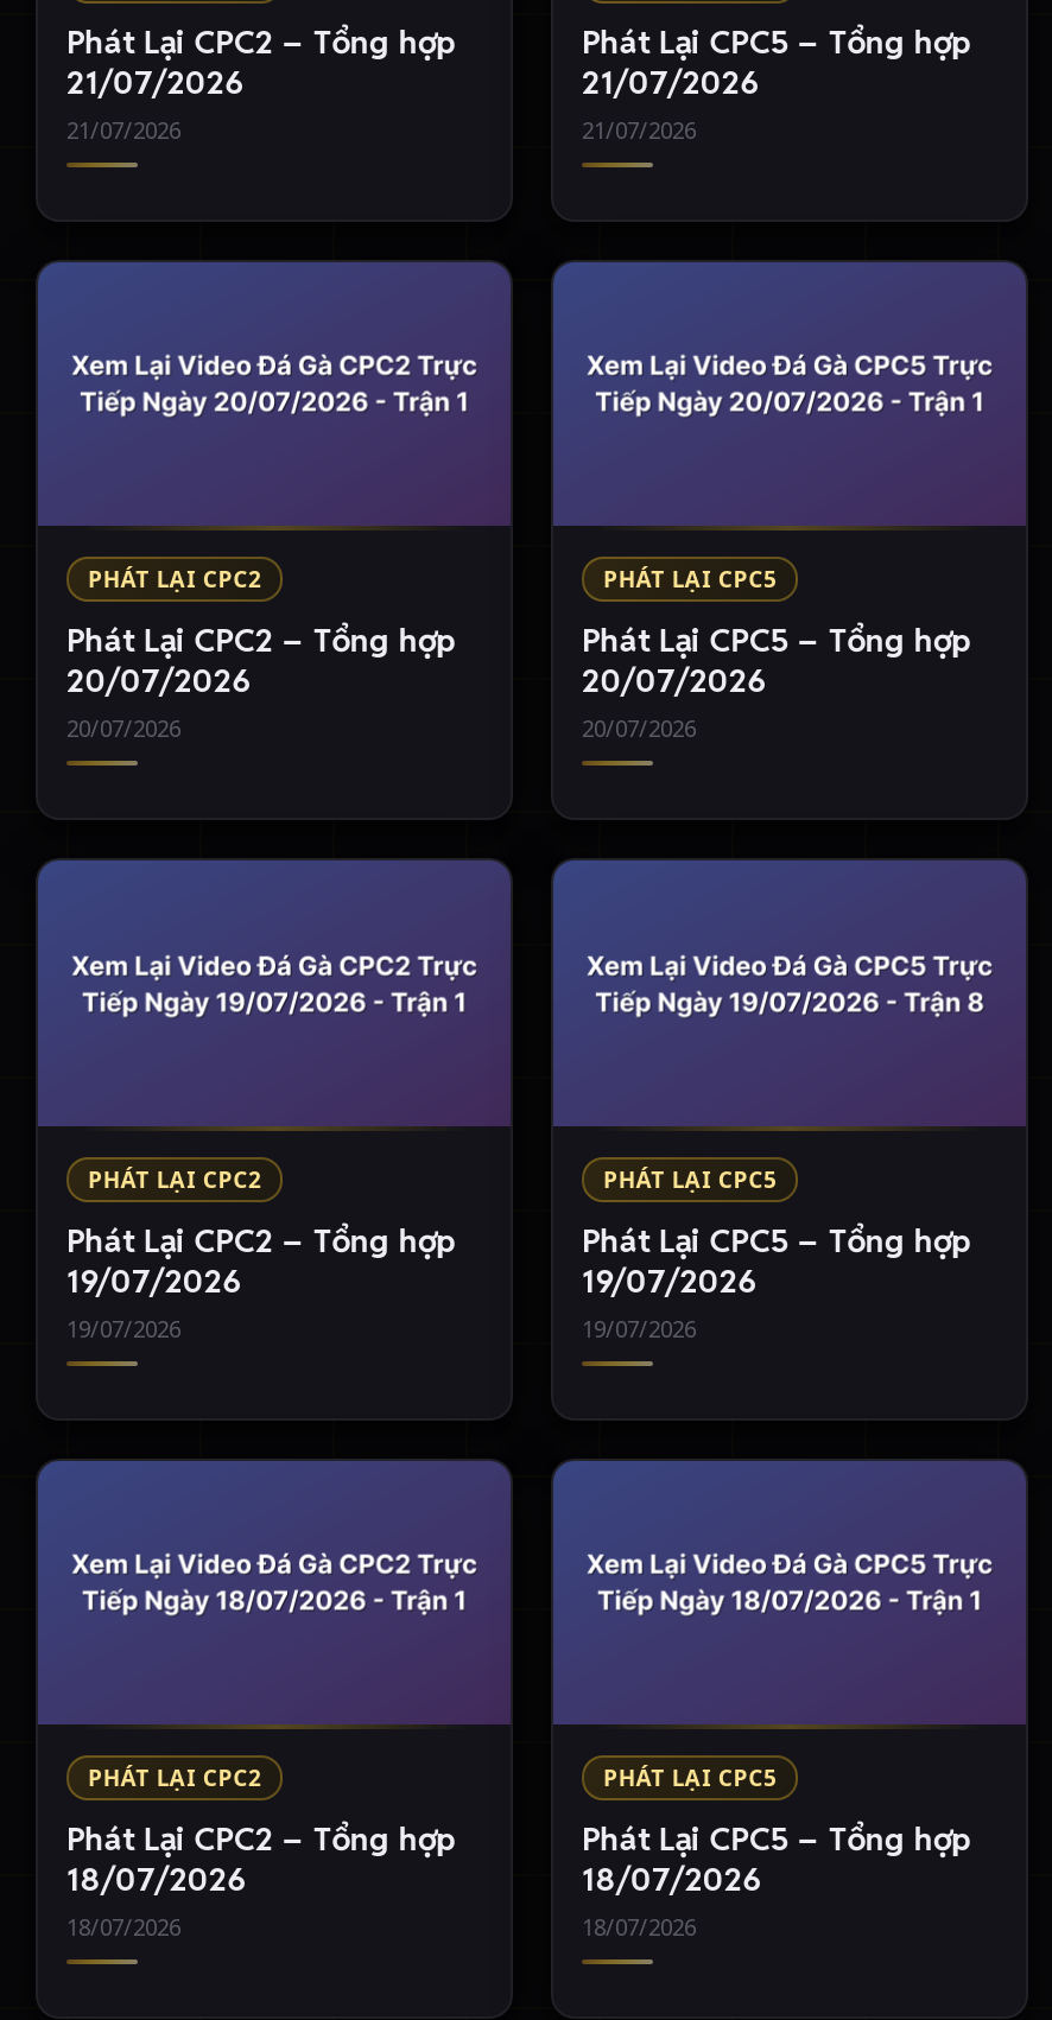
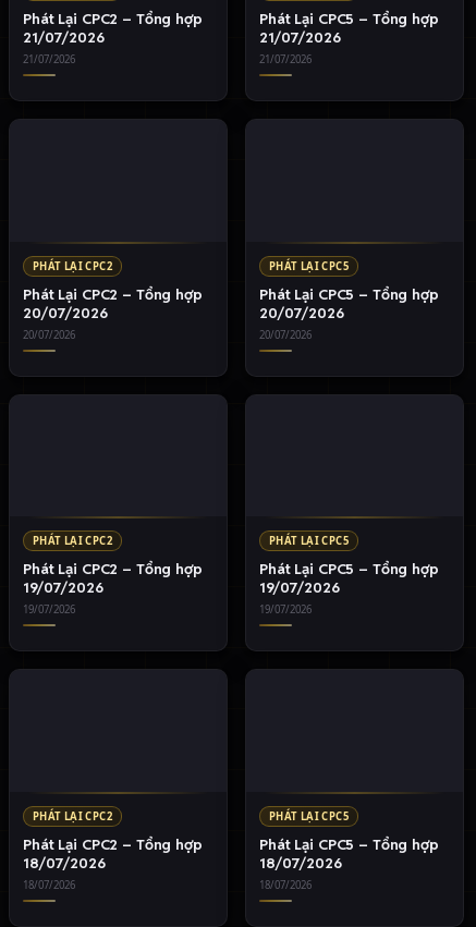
- [image]

- [image]

- [image]

- [image]

- [image]

- [image]
